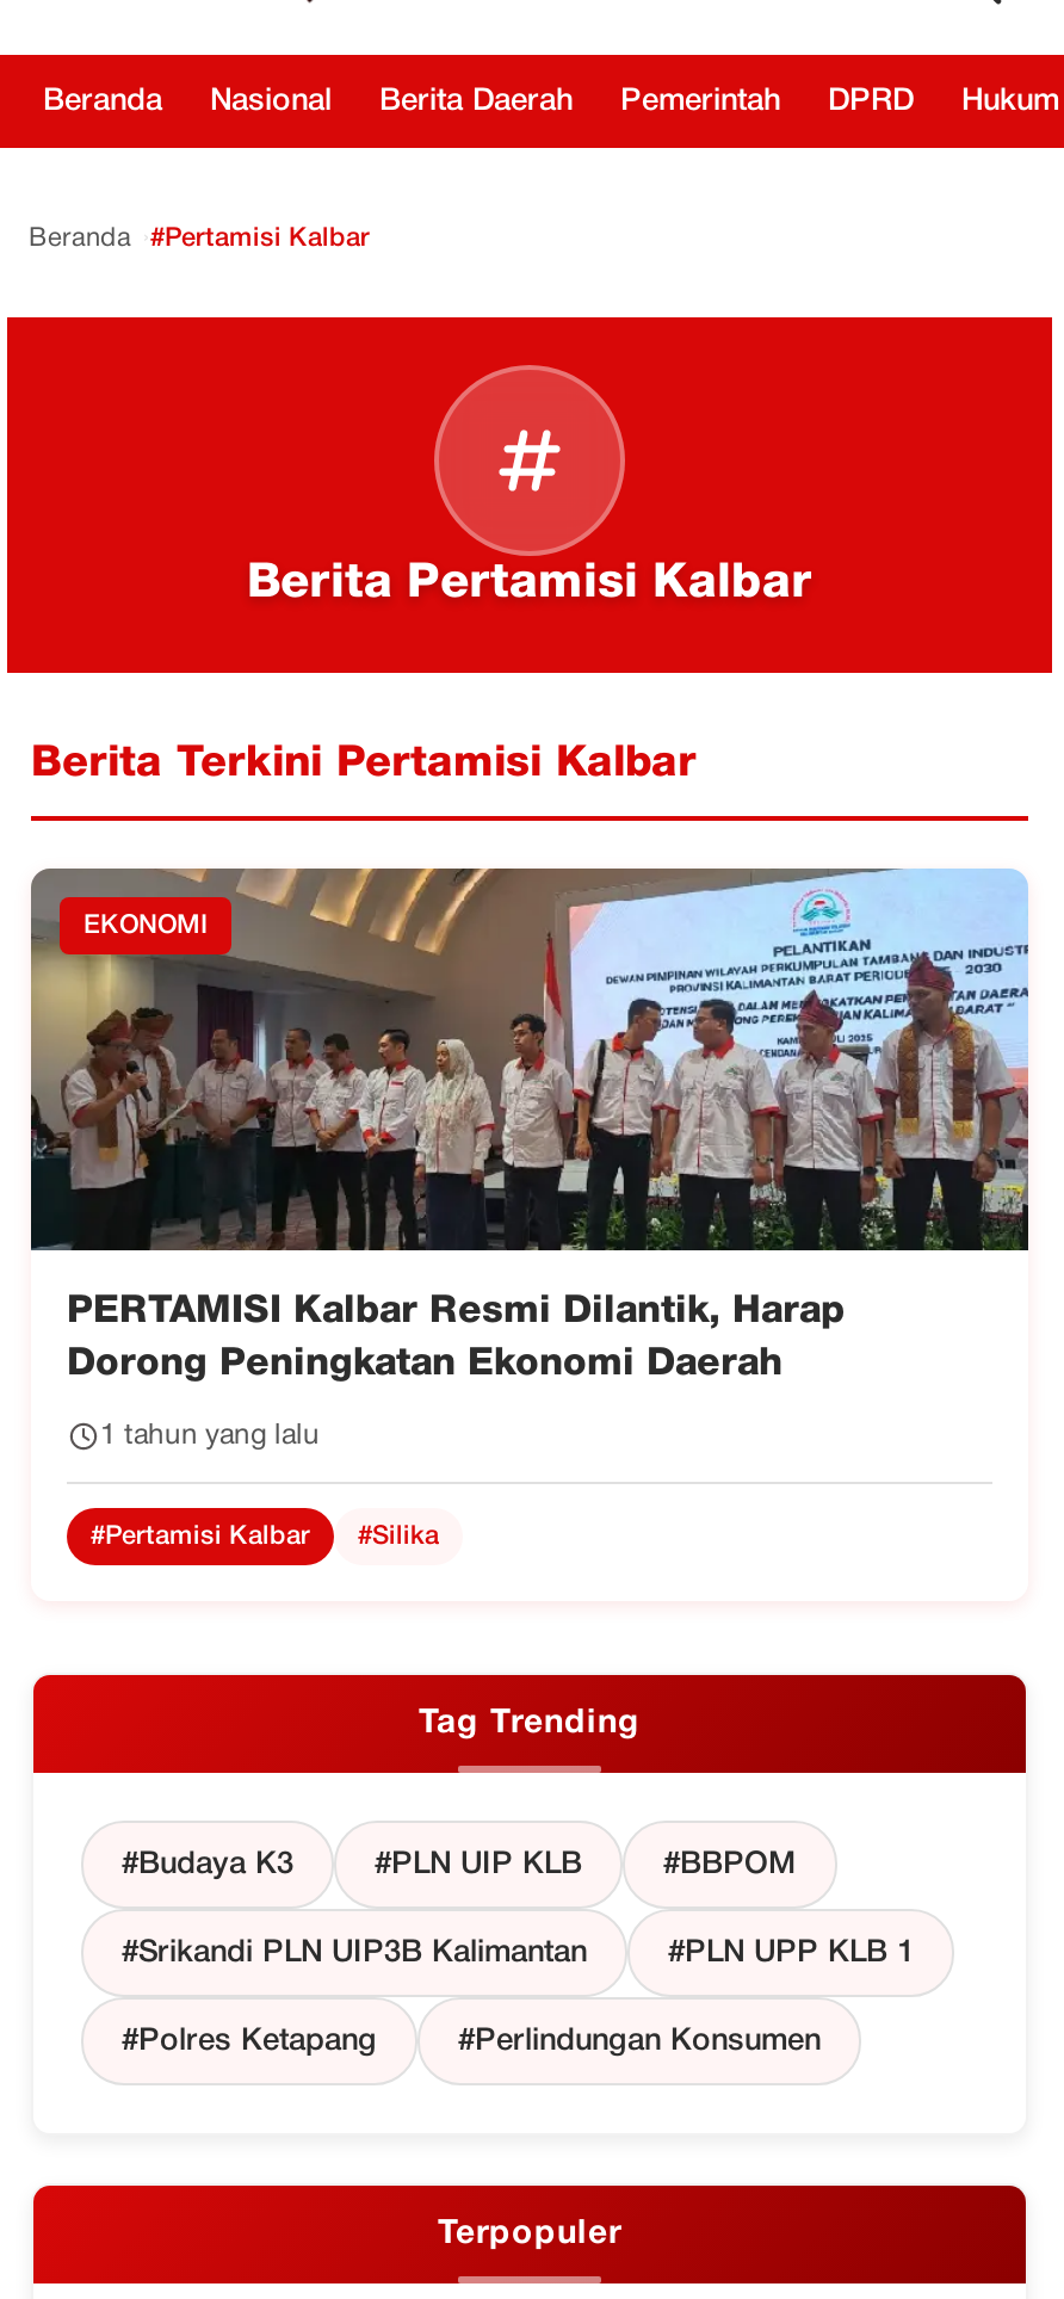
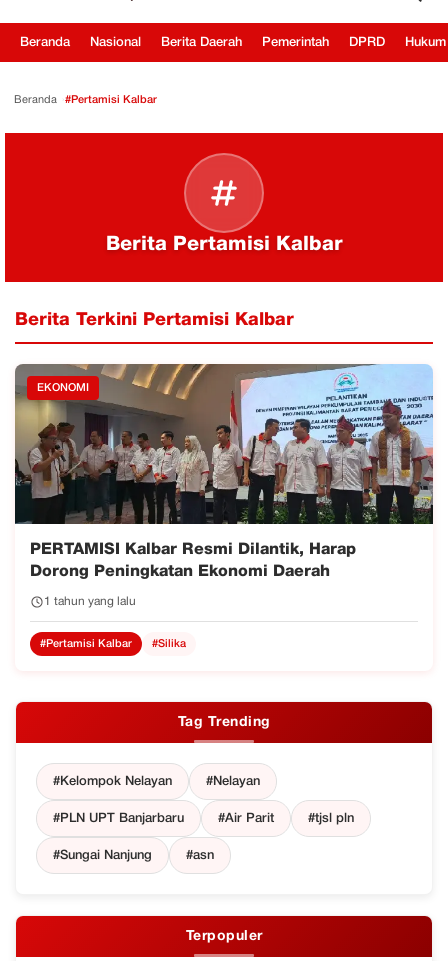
- #Budaya K3
- #PLN UIP KLB
- #BBPOM
+ #Kelompok Nelayan
+ #Nelayan

- #Srikandi PLN UIP3B Kalimantan
- #PLN UPP KLB 1
+ #PLN UPT Banjarbaru
+ #Air Parit
+ #tjsl pln

- #Polres Ketapang
- #Perlindungan Konsumen
+ #Sungai Nanjung
+ #asn
